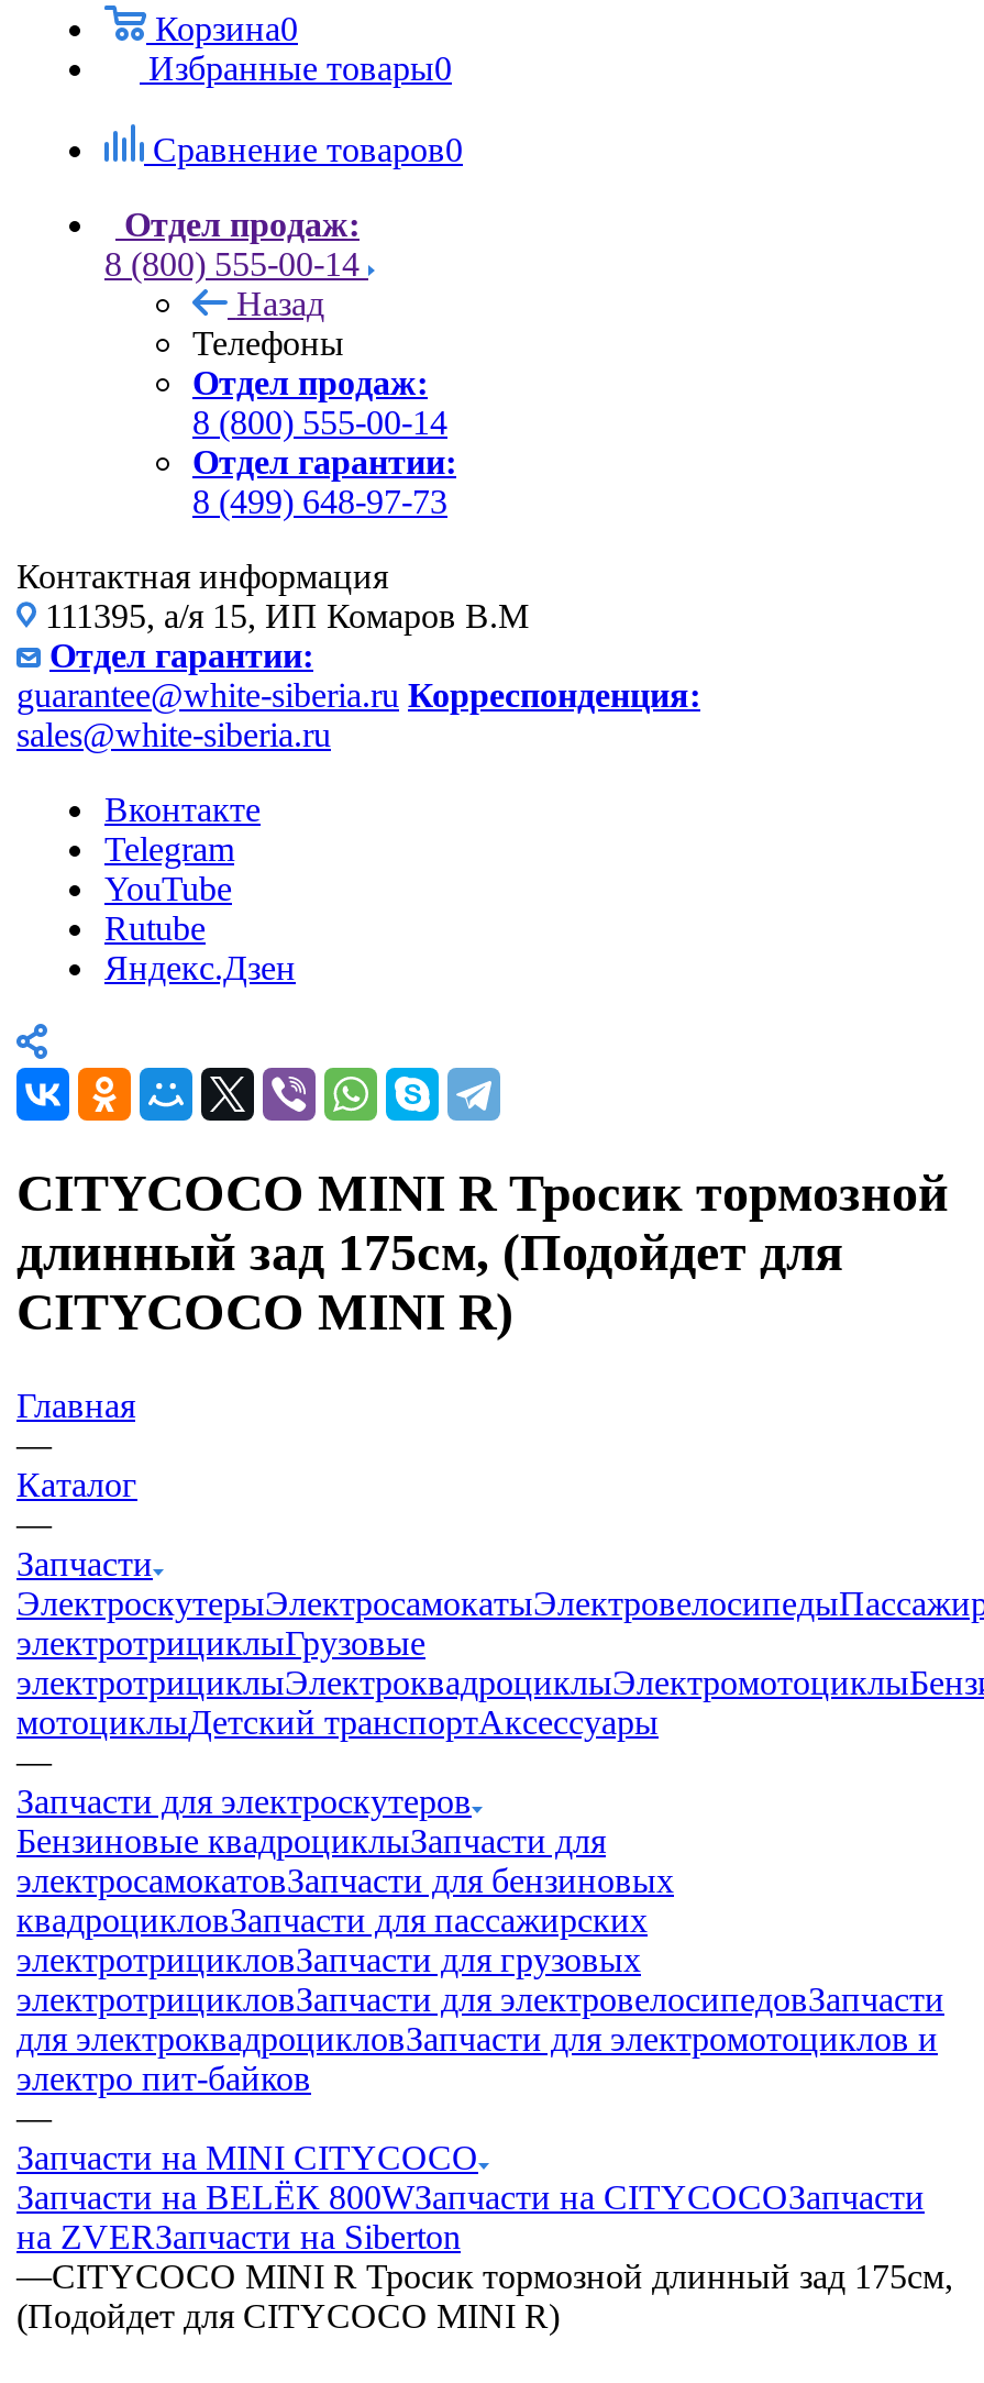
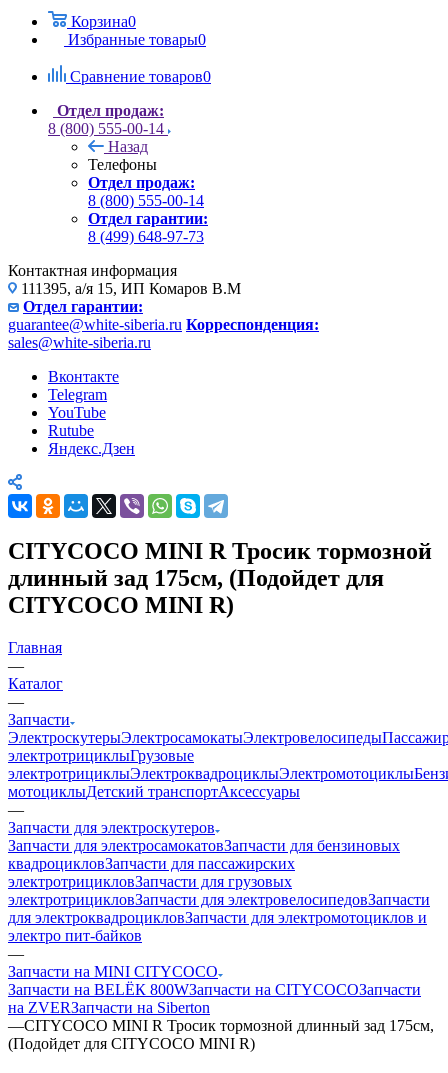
- Бензиновые квадроциклыЗапчасти для
- электросамокатовЗапчасти для бензиновых
+ Запчасти для электросамокатовЗапчасти для бензиновых
